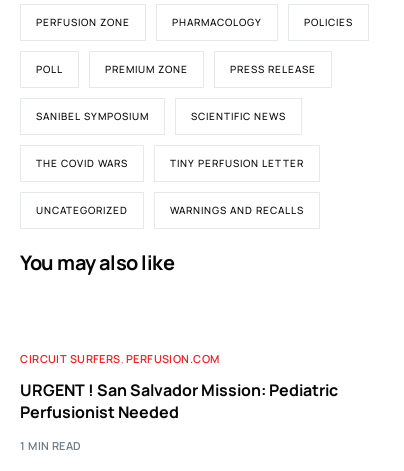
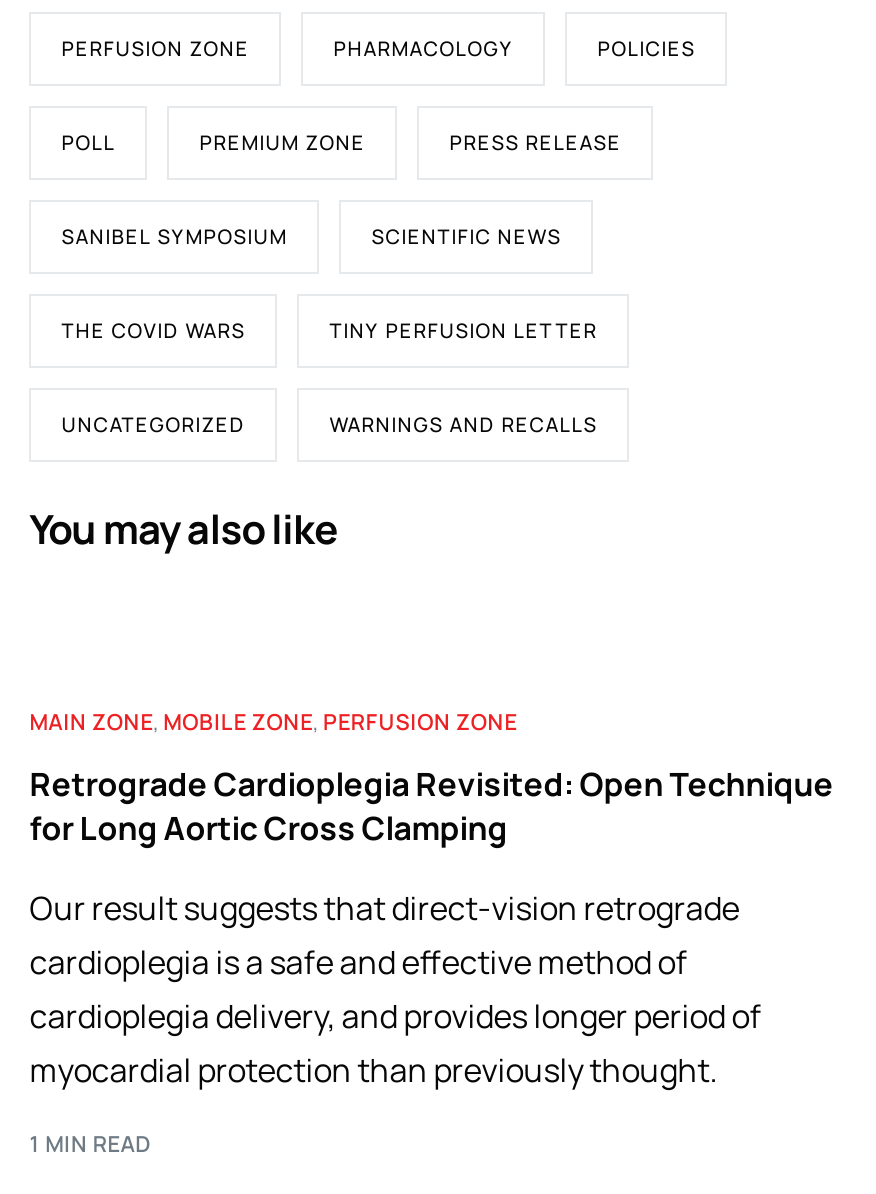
- CIRCUIT SURFERS, PERFUSION.COM
- URGENT ! San Salvador Mission: Pediatric
- Perfusionist Needed
+ MAIN ZONE, MOBILE ZONE, PERFUSION ZONE
+ Retrograde Cardioplegia Revisited: Open Technique
+ for Long Aortic Cross Clamping
+ Our result suggests that direct-vision retrograde
+ cardioplegia is a safe and effective method of
+ cardioplegia delivery, and provides longer period of
+ myocardial protection than previously thought.
